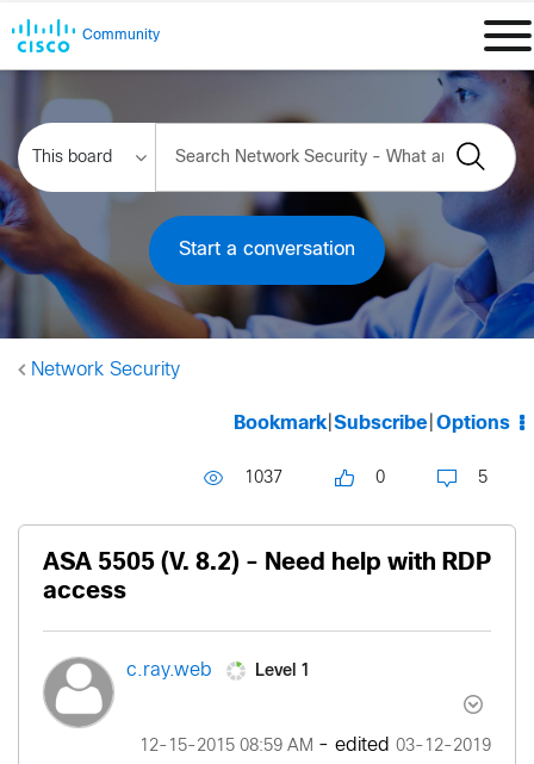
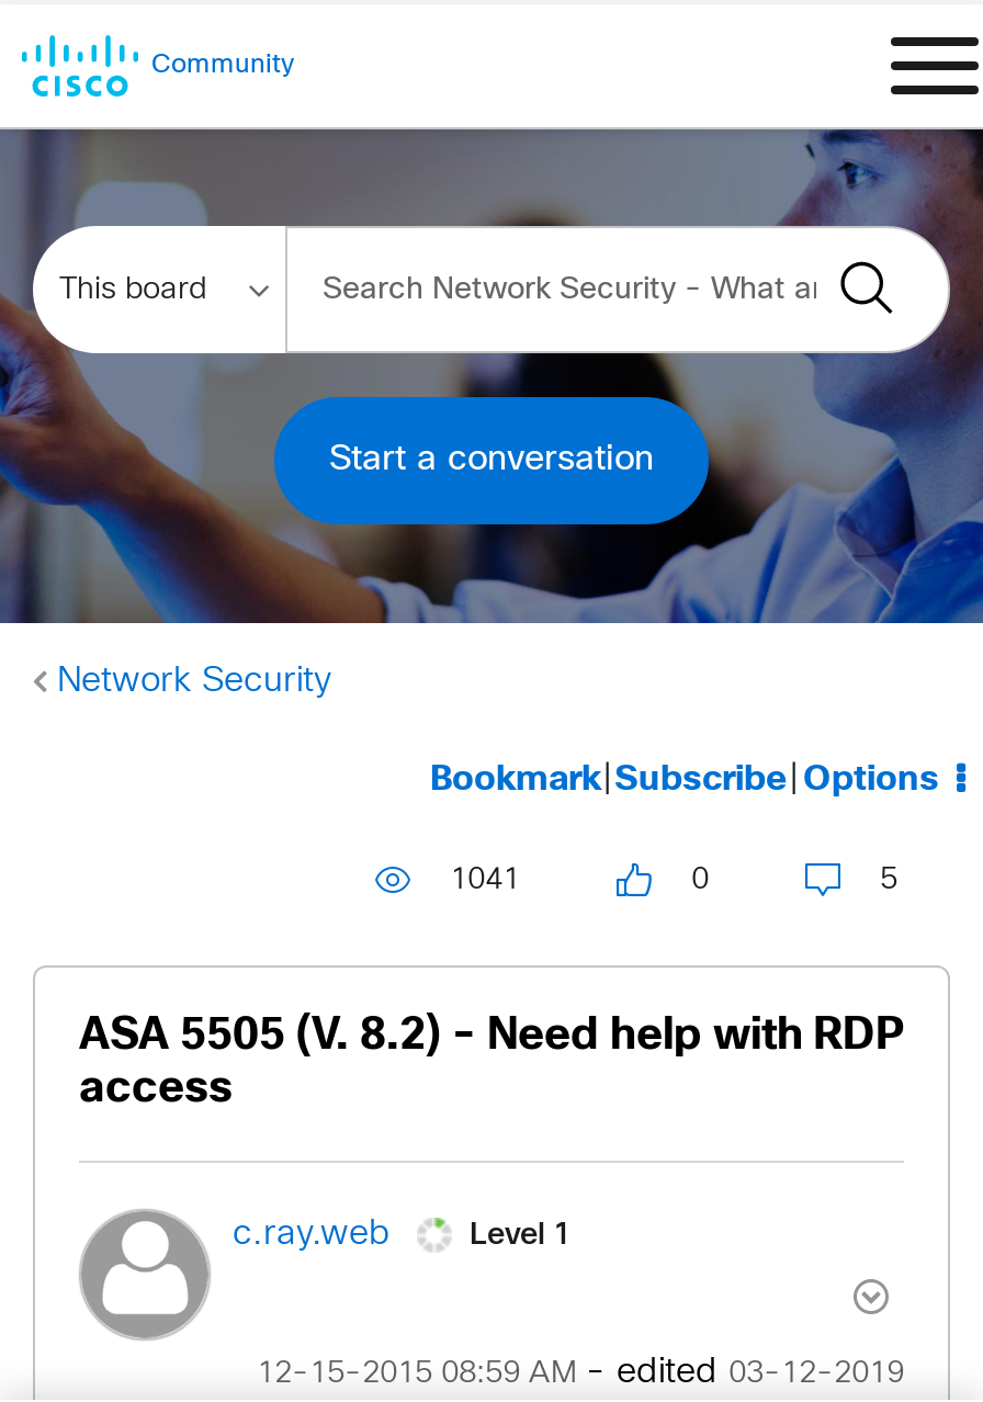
- 1037
+ 1041
